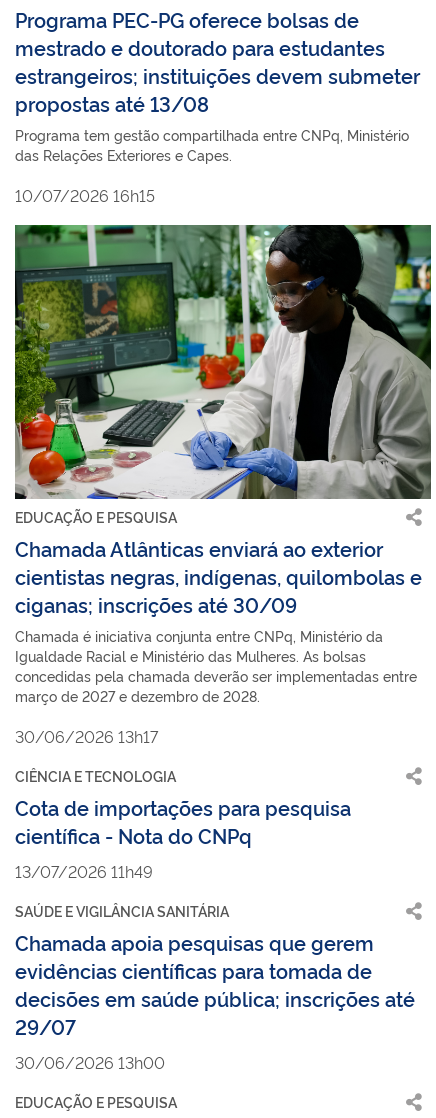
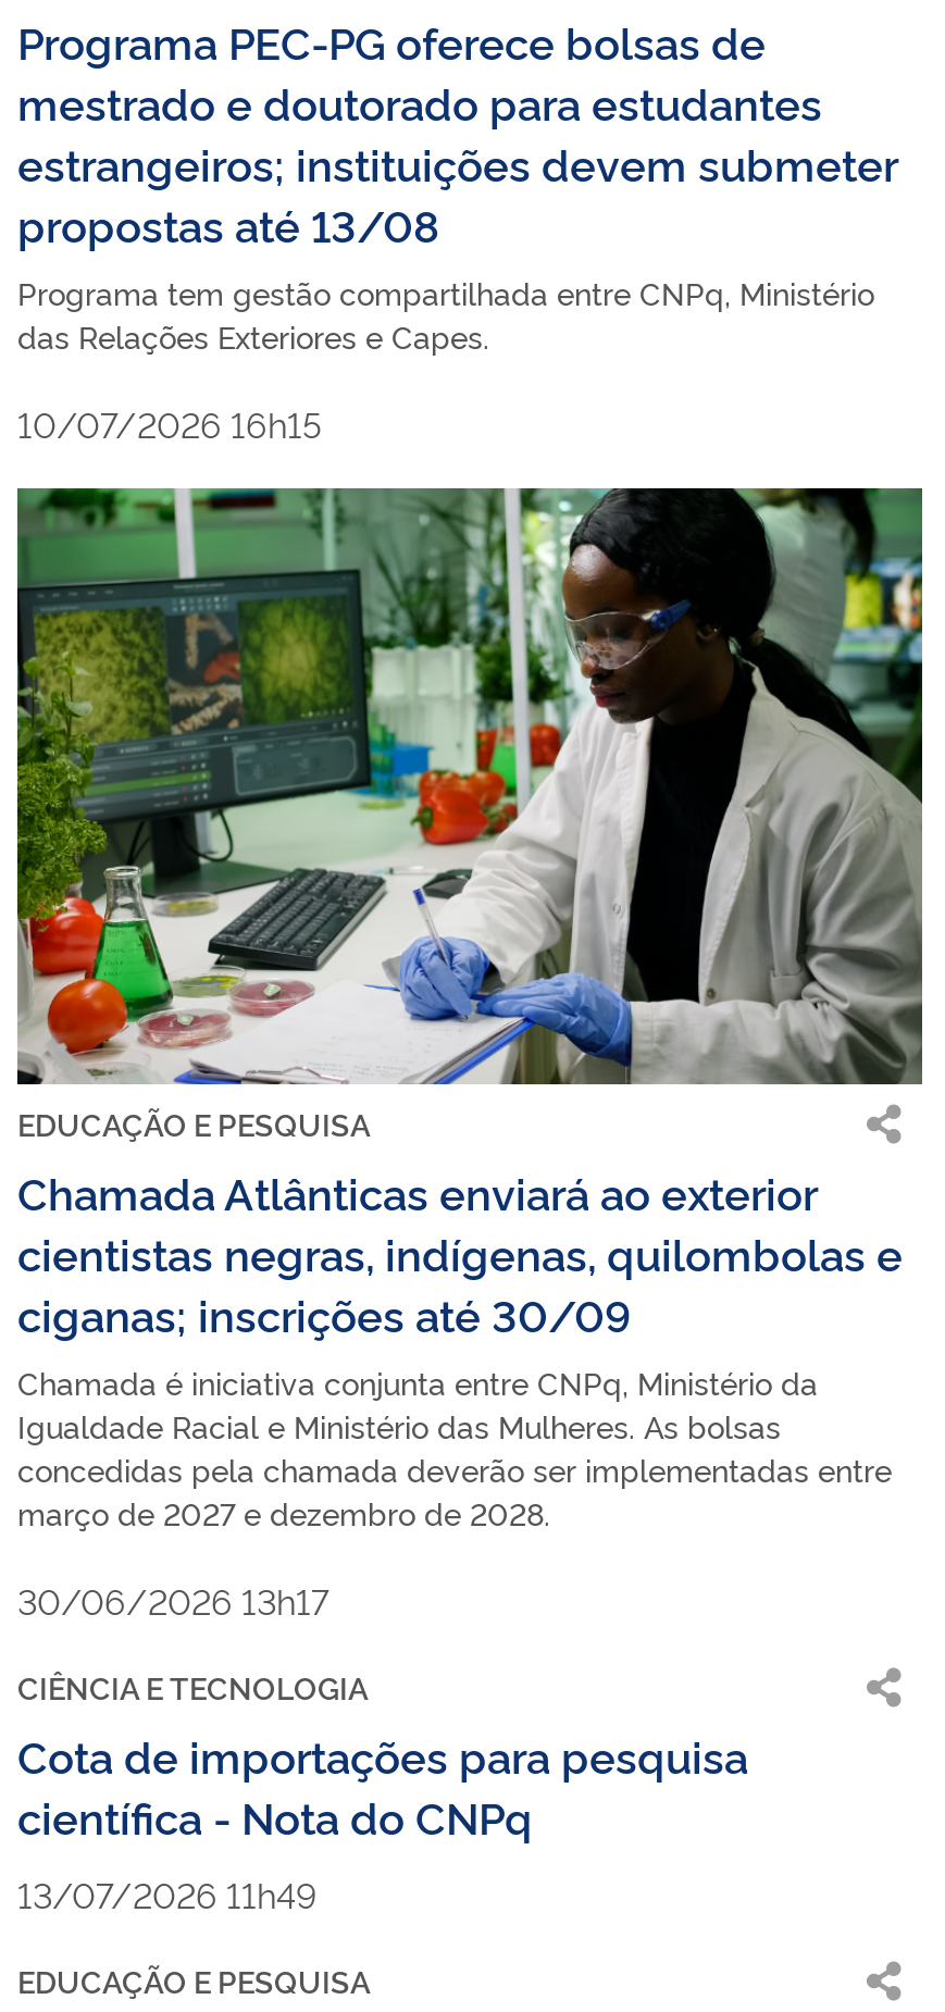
- SAÚDE E VIGILÂNCIA SANITÁRIA
- Chamada apoia pesquisas que gerem
- evidências científicas para tomada de
- decisões em saúde pública; inscrições até
- 29/07
- 30/06/2026 13h00
